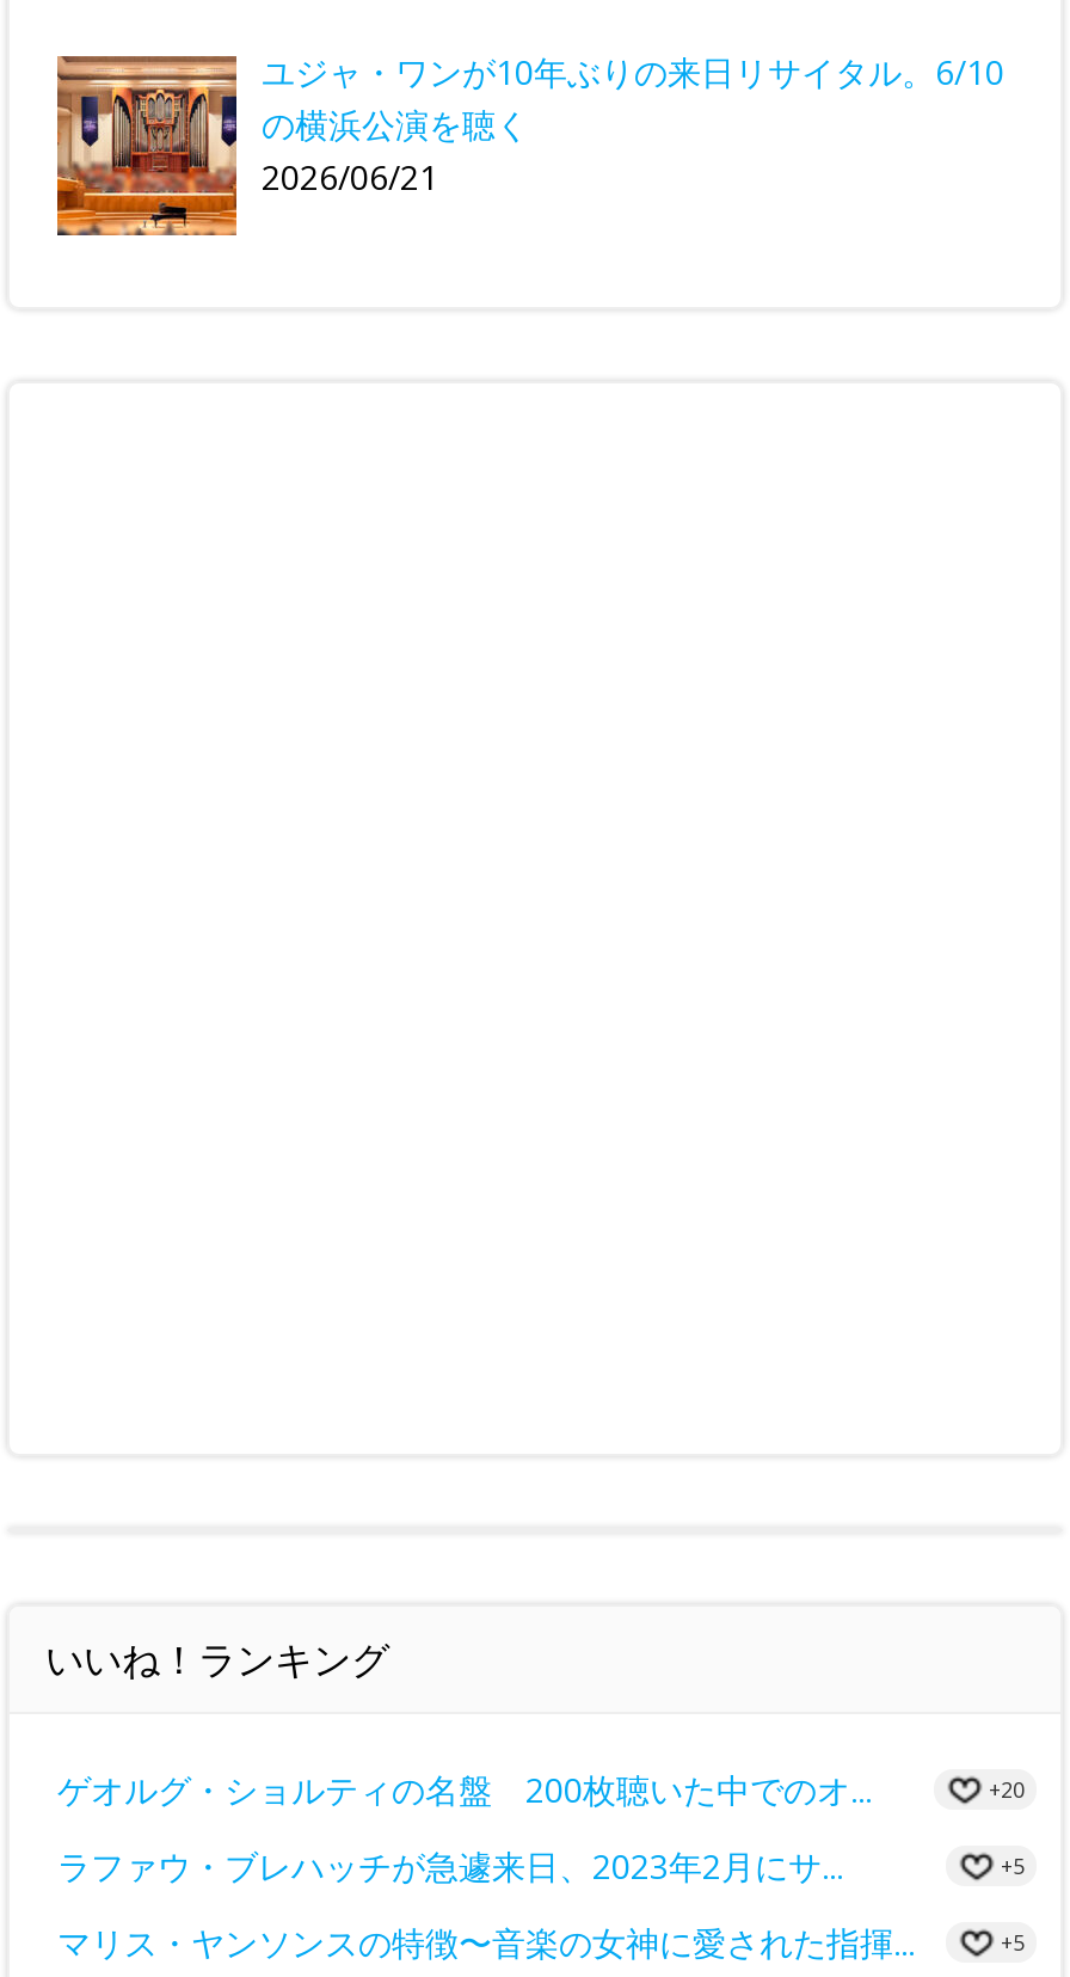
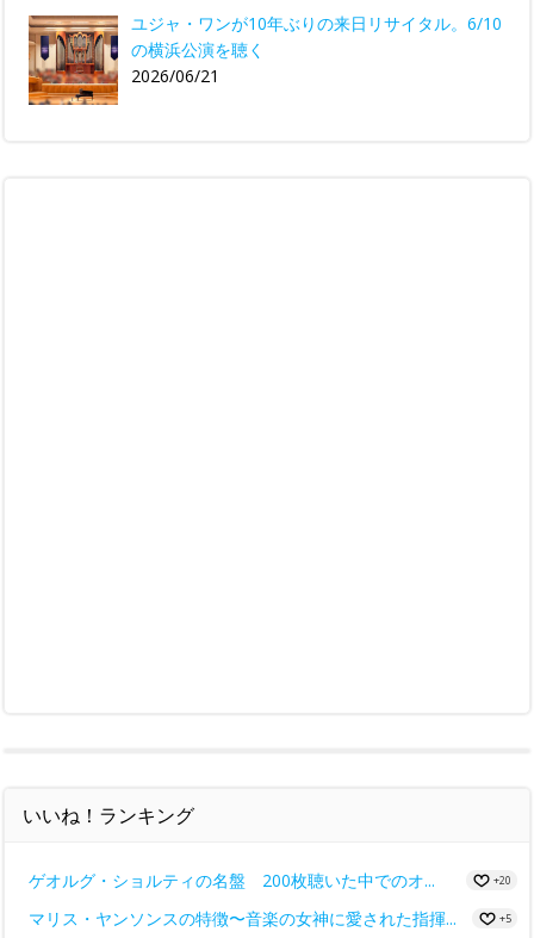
- ラファウ・ブレハッチが急遽来日、2023年2月にサ...
- +5
